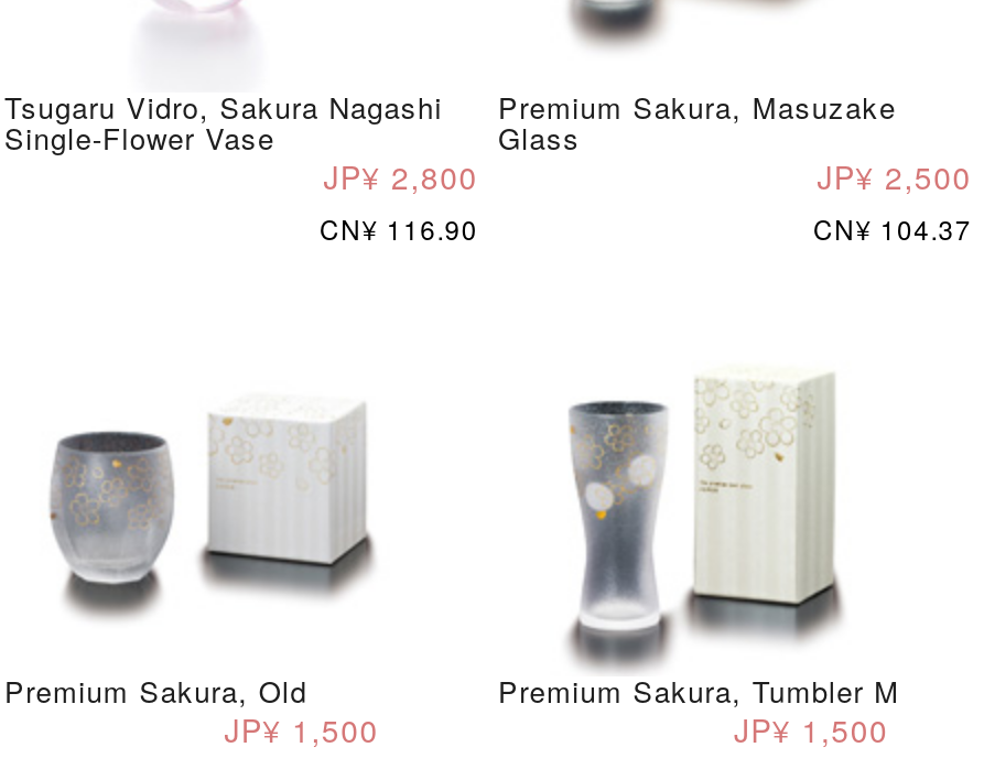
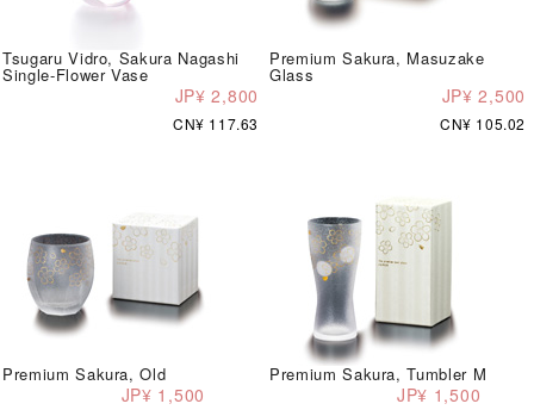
- CN¥ 116.90
+ CN¥ 117.63

- CN¥ 104.37
+ CN¥ 105.02
